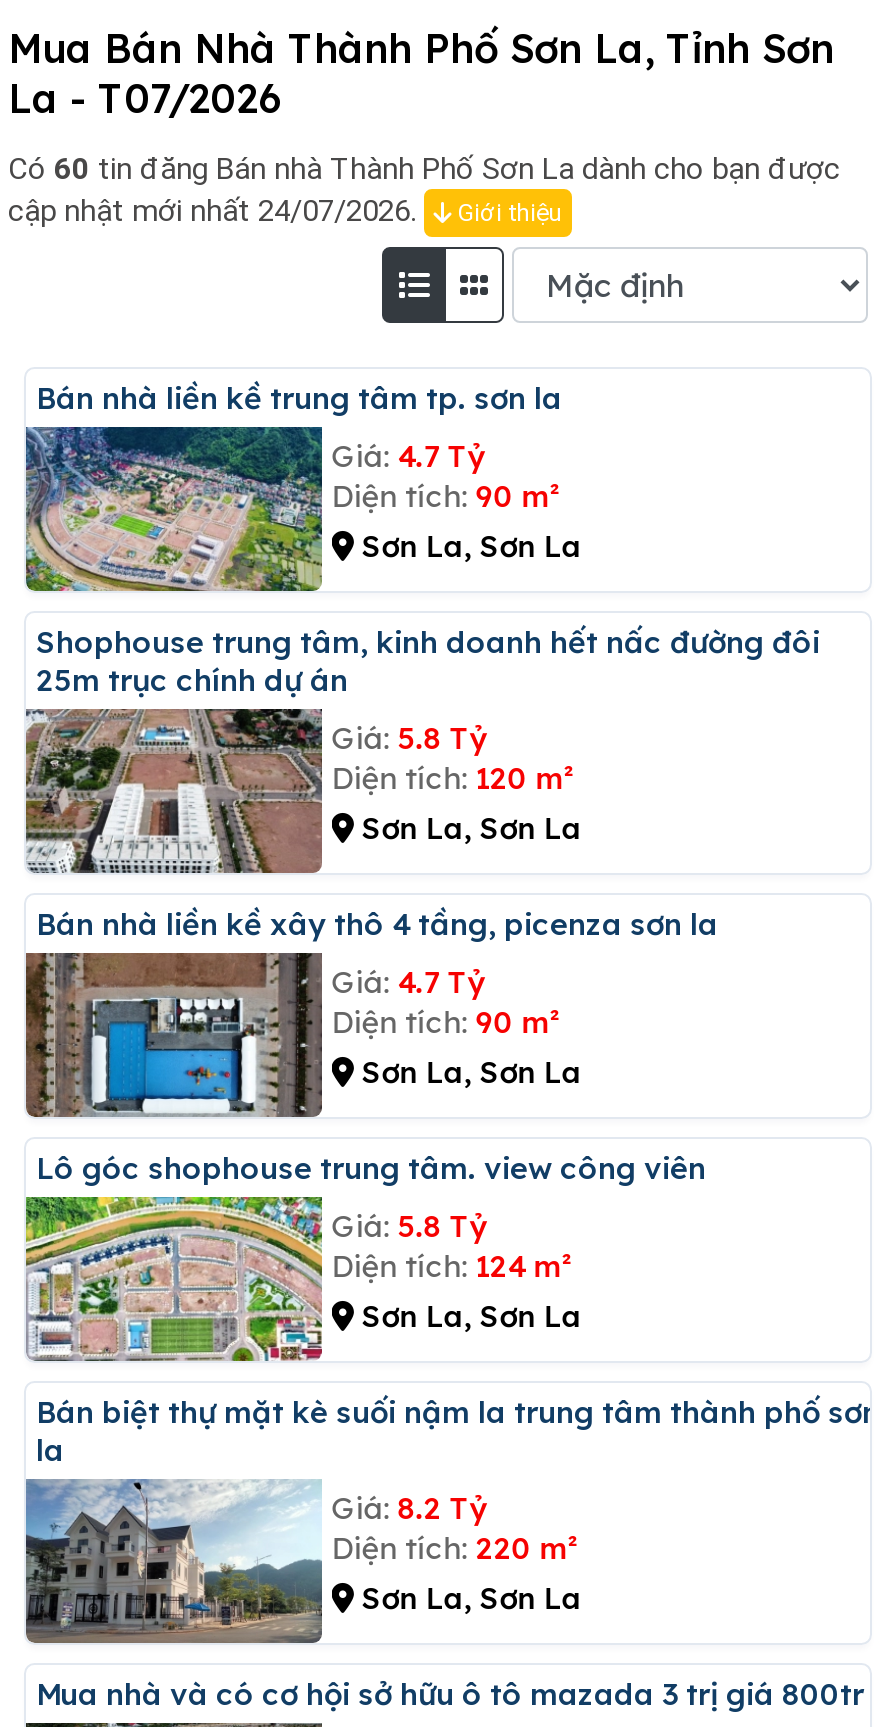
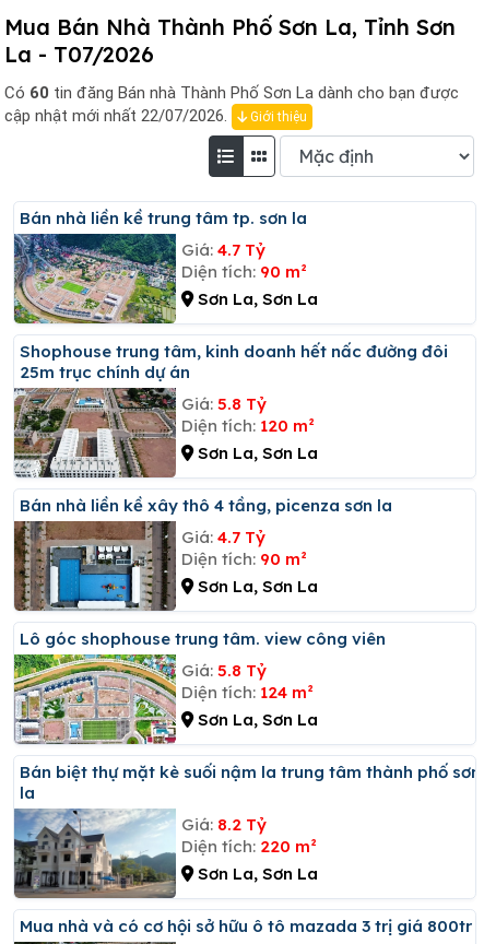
- cập nhật mới nhất 24/07/2026.
+ cập nhật mới nhất 22/07/2026.
